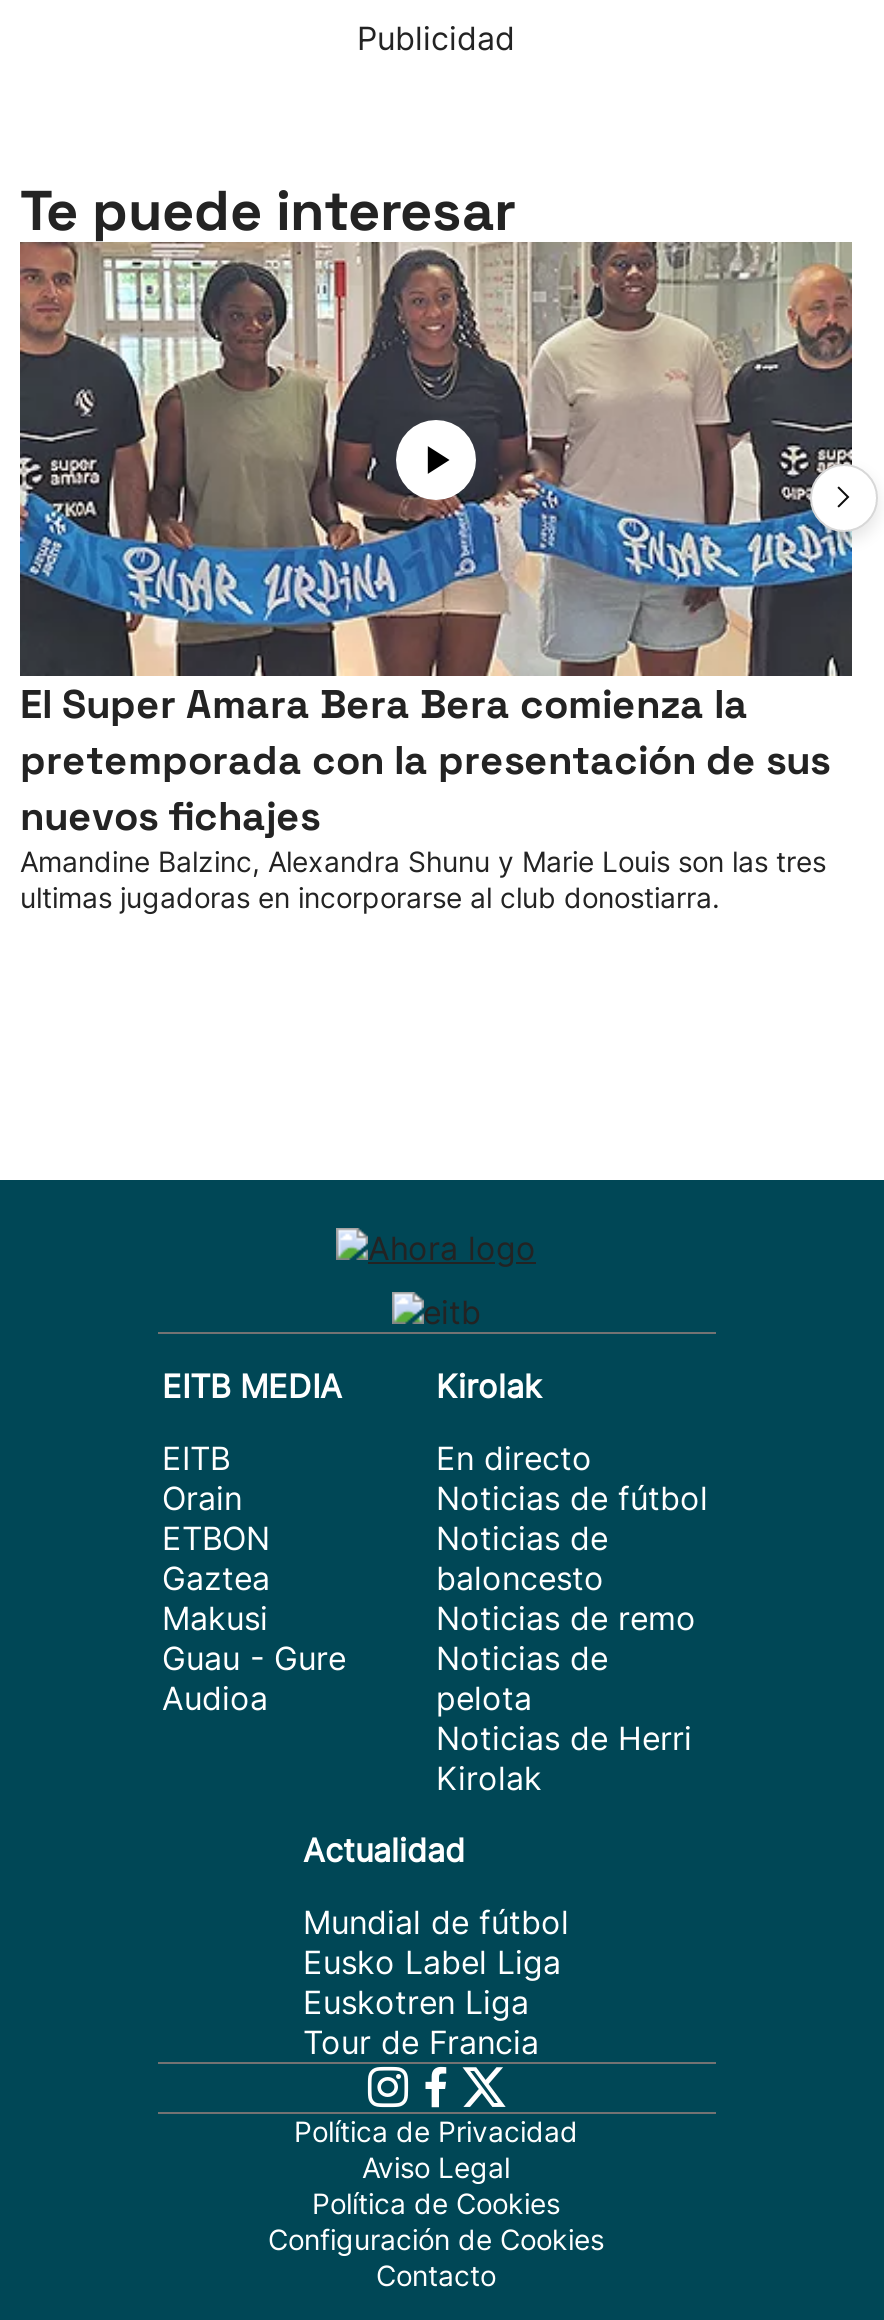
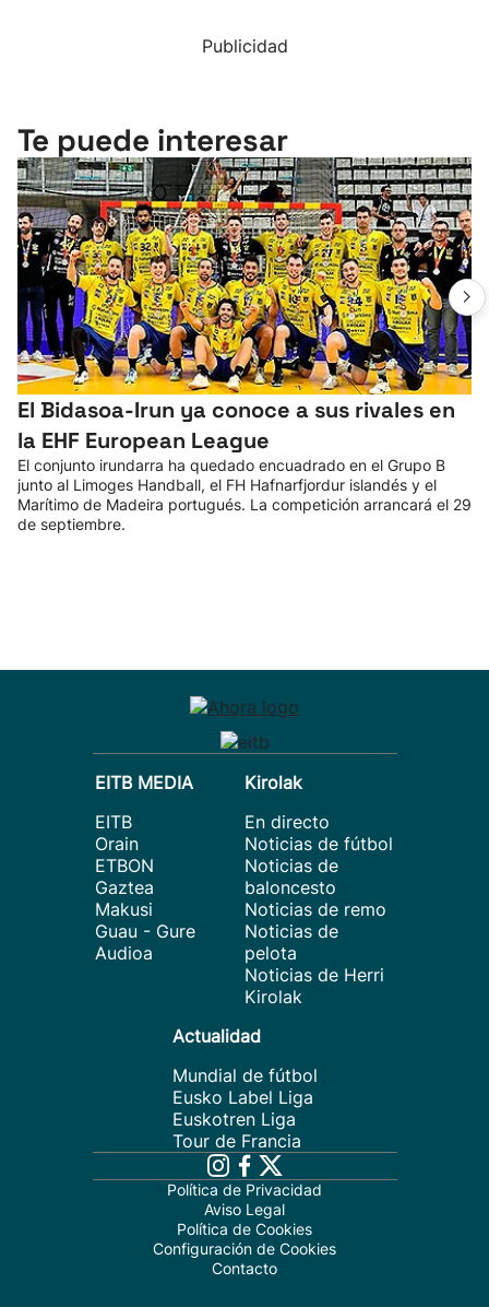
- [image]
- El Super Amara Bera Bera comienza la
- pretemporada con la presentación de sus
- nuevos fichajes
- Amandine Balzinc, Alexandra Shunu y Marie Louis son las tres
- ultimas jugadoras en incorporarse al club donostiarra.
+ [image]
+ El Bidasoa-Irun ya conoce a sus rivales en
+ la EHF European League
+ El conjunto irundarra ha quedado encuadrado en el Grupo B
+ junto al Limoges Handball, el FH Hafnarfjordur islandés y el
+ Marítimo de Madeira portugués. La competición arrancará el 29
+ de septiembre.
